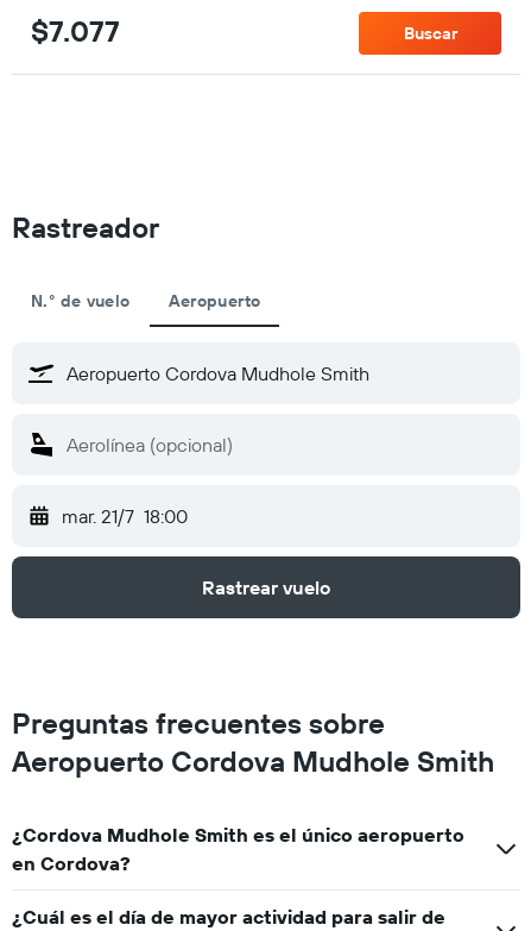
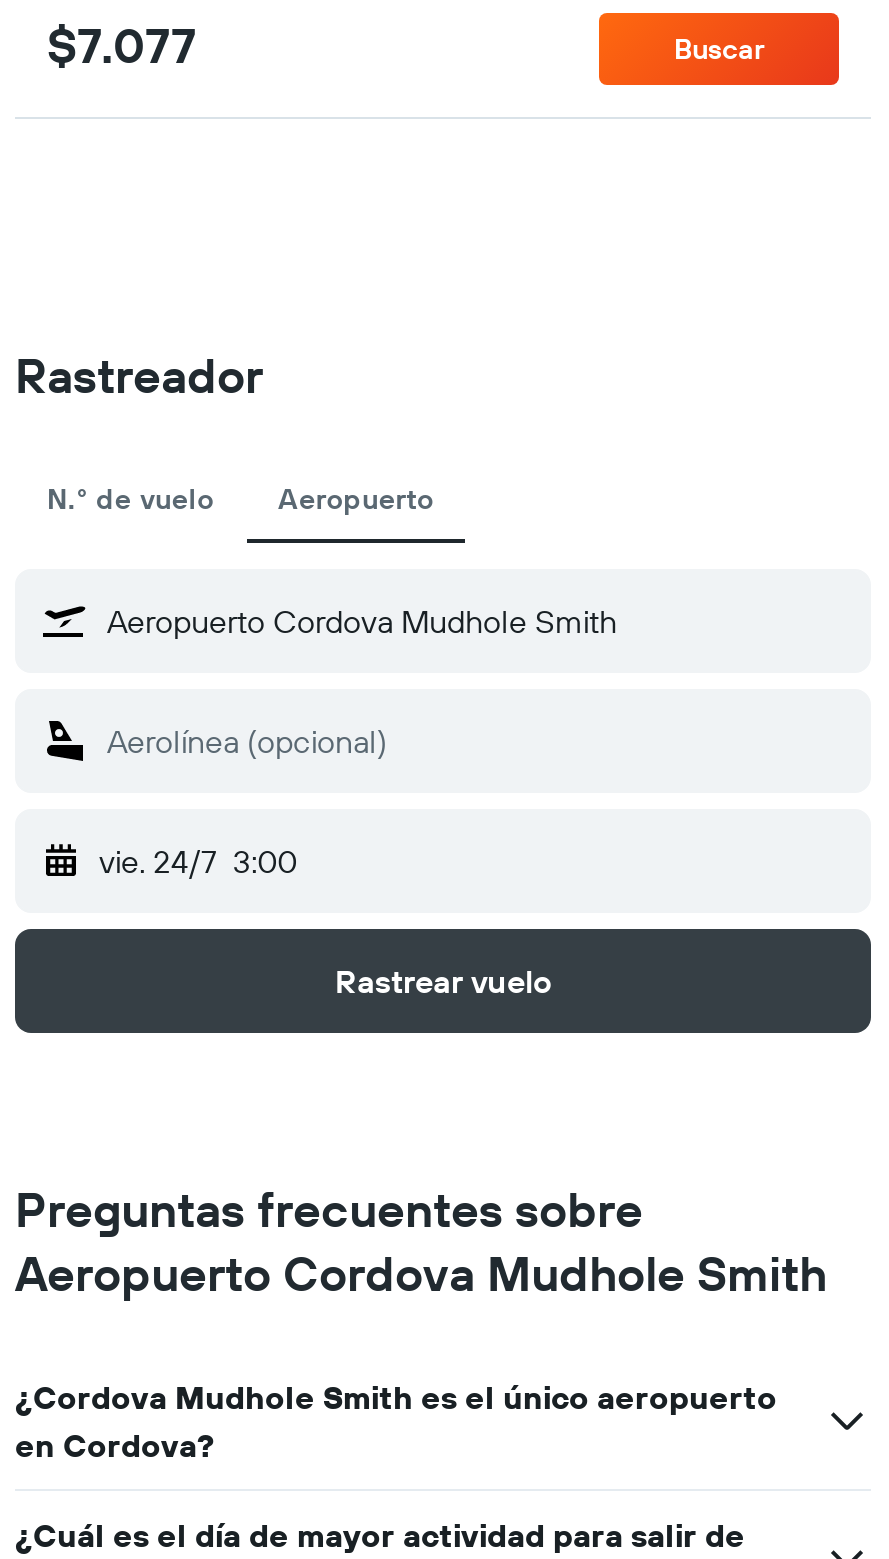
- mar. 21/7 18:00
+ vie. 24/7 3:00
